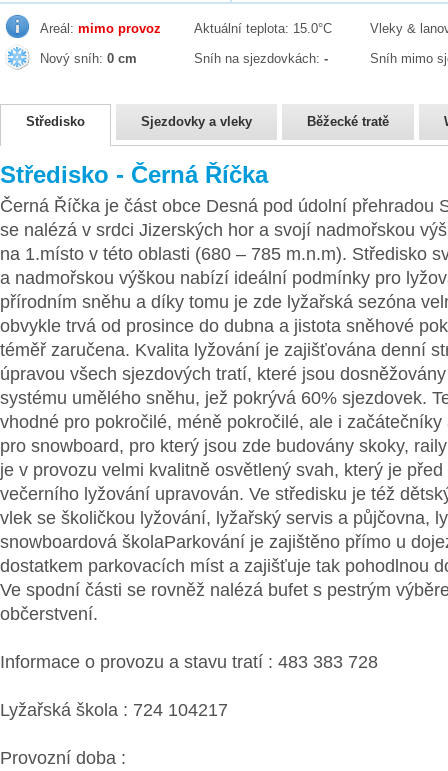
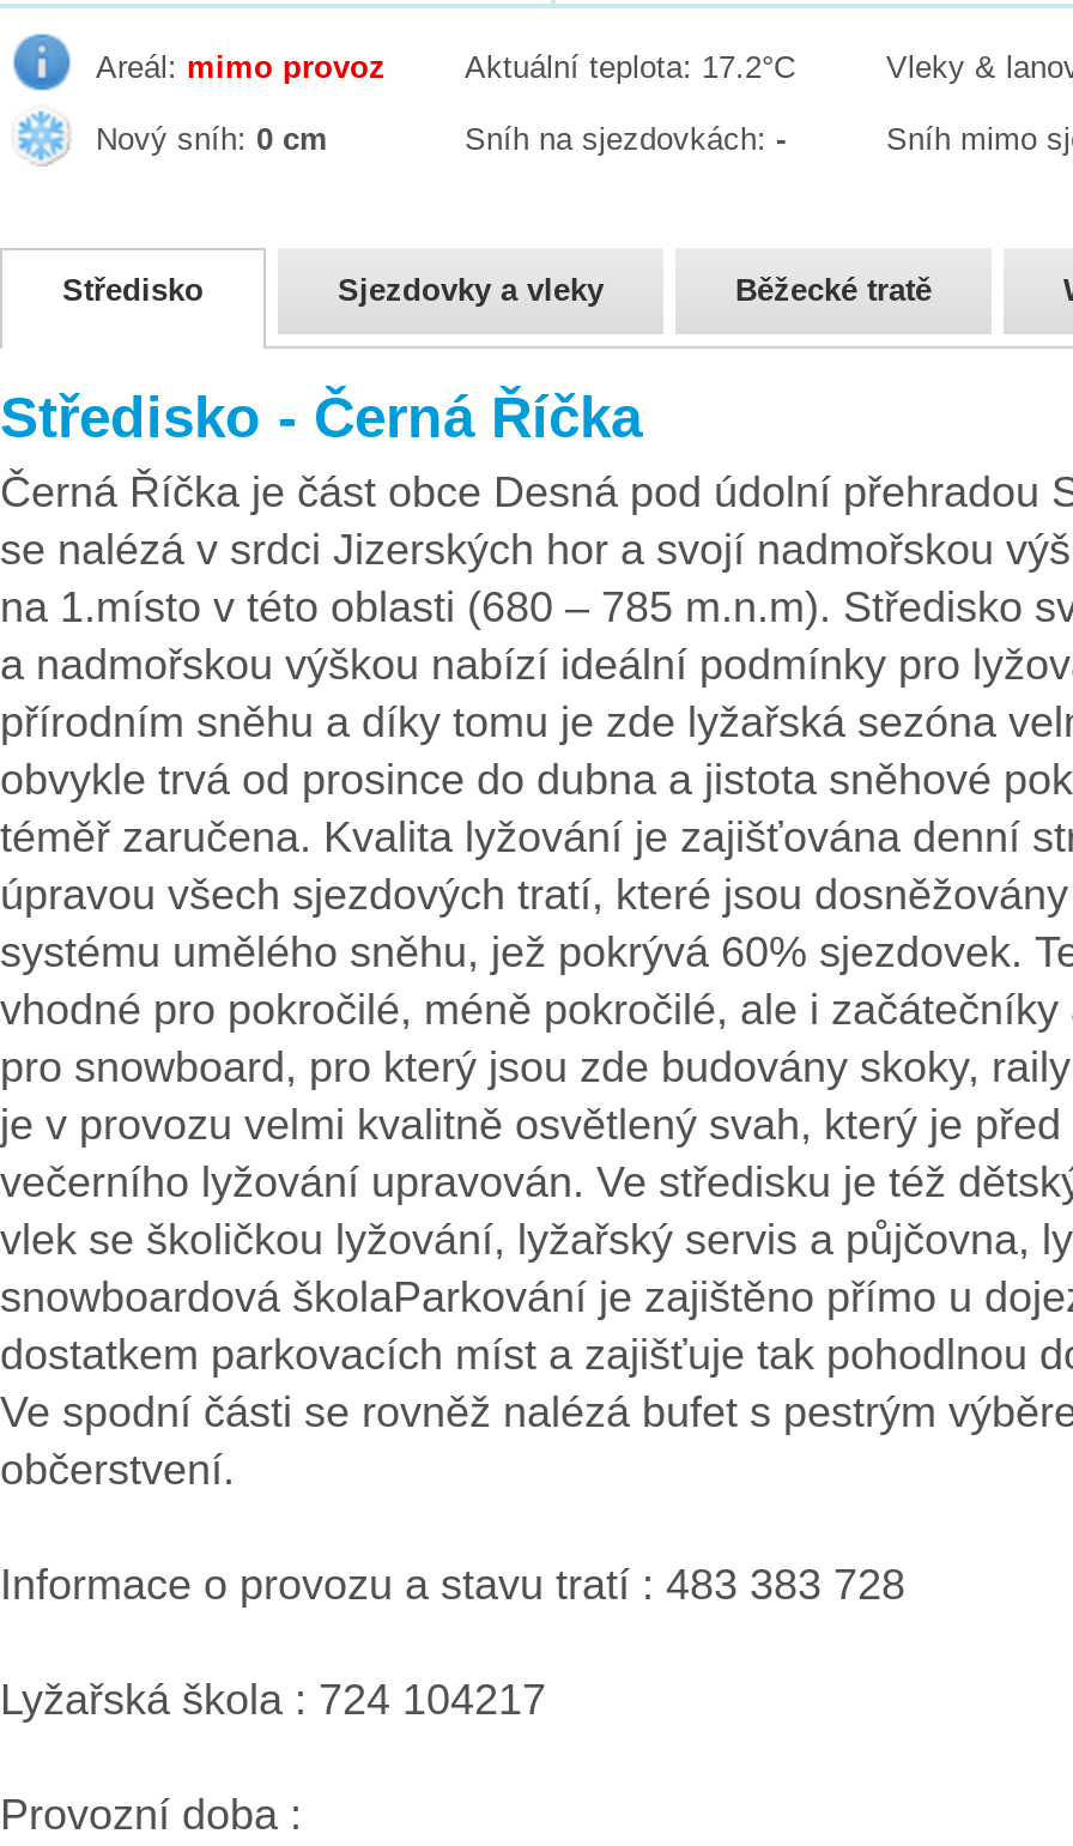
- Aktuální teplota: 15.0°C
+ Aktuální teplota: 17.2°C
